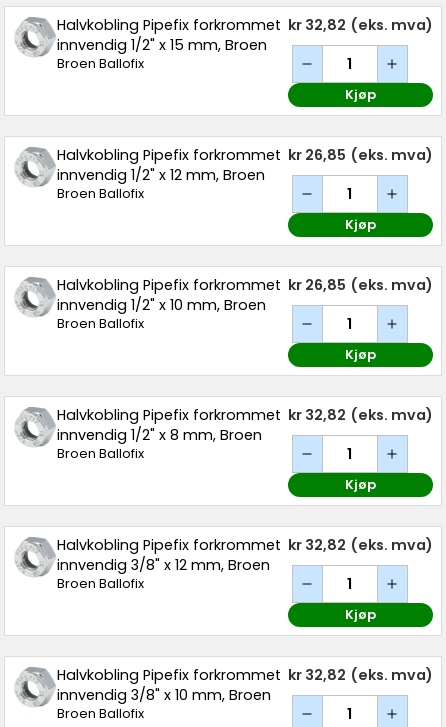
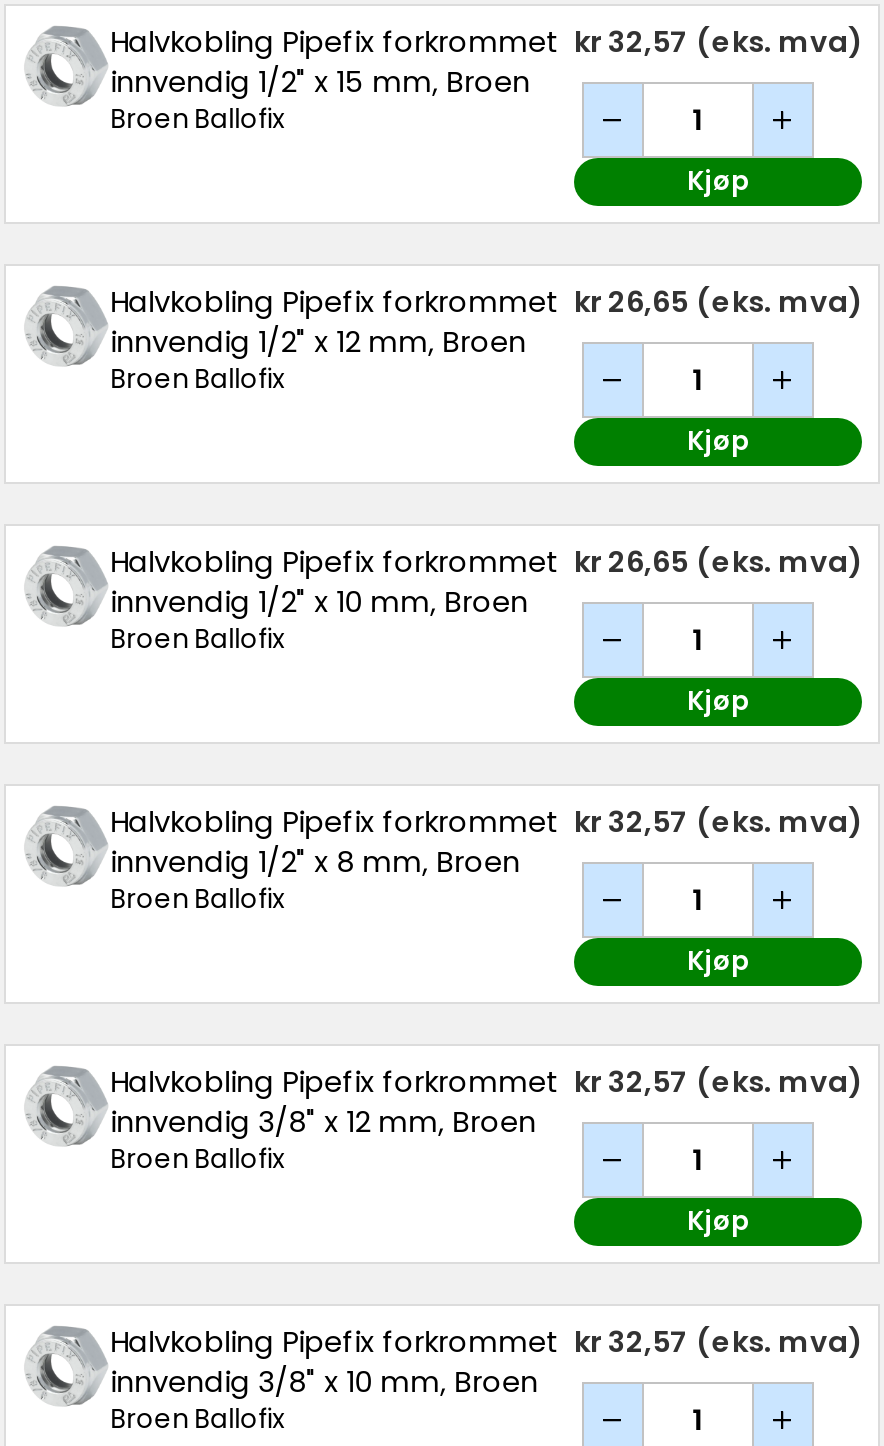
- Halvkobling Pipefix forkrommet kr 32,82 (eks. mva)
+ Halvkobling Pipefix forkrommet kr 32,57 (eks. mva)

- Halvkobling Pipefix forkrommet kr 26,85 (eks. mva)
+ Halvkobling Pipefix forkrommet kr 26,65 (eks. mva)

- Halvkobling Pipefix forkrommet kr 26,85 (eks. mva)
+ Halvkobling Pipefix forkrommet kr 26,65 (eks. mva)

- Halvkobling Pipefix forkrommet kr 32,82 (eks. mva)
+ Halvkobling Pipefix forkrommet kr 32,57 (eks. mva)

- Halvkobling Pipefix forkrommet kr 32,82 (eks. mva)
+ Halvkobling Pipefix forkrommet kr 32,57 (eks. mva)

- Halvkobling Pipefix forkrommet kr 32,82 (eks. mva)
+ Halvkobling Pipefix forkrommet kr 32,57 (eks. mva)
